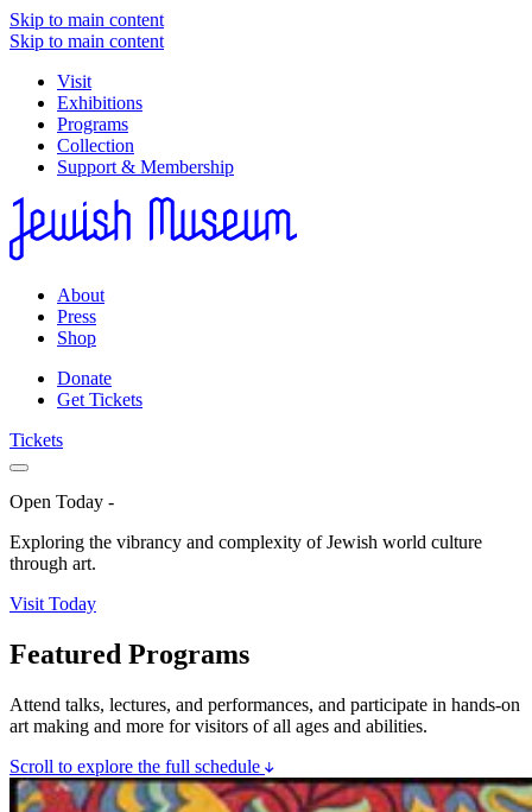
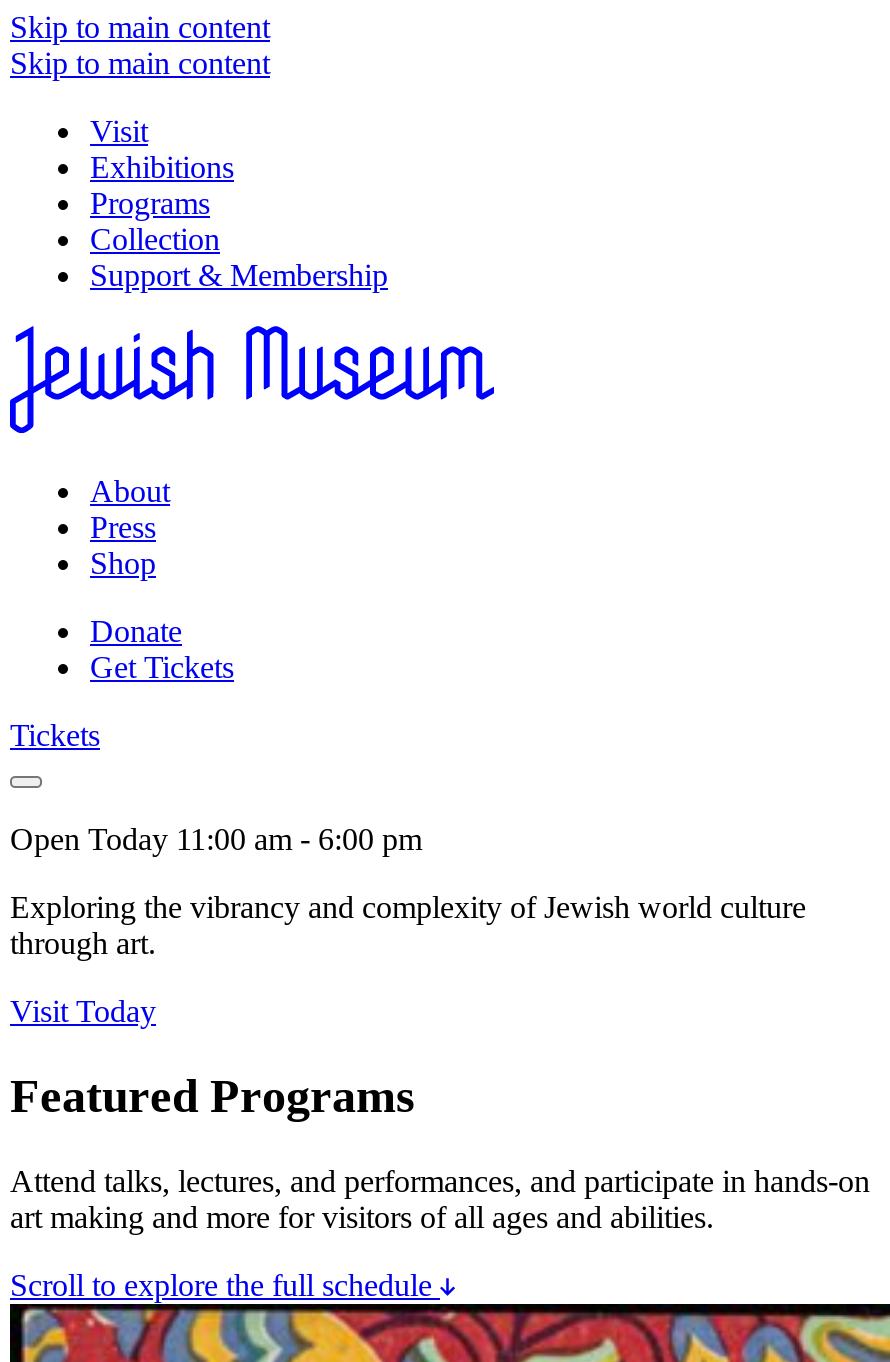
- Open Today -
+ Open Today 11:00 am - 6:00 pm
